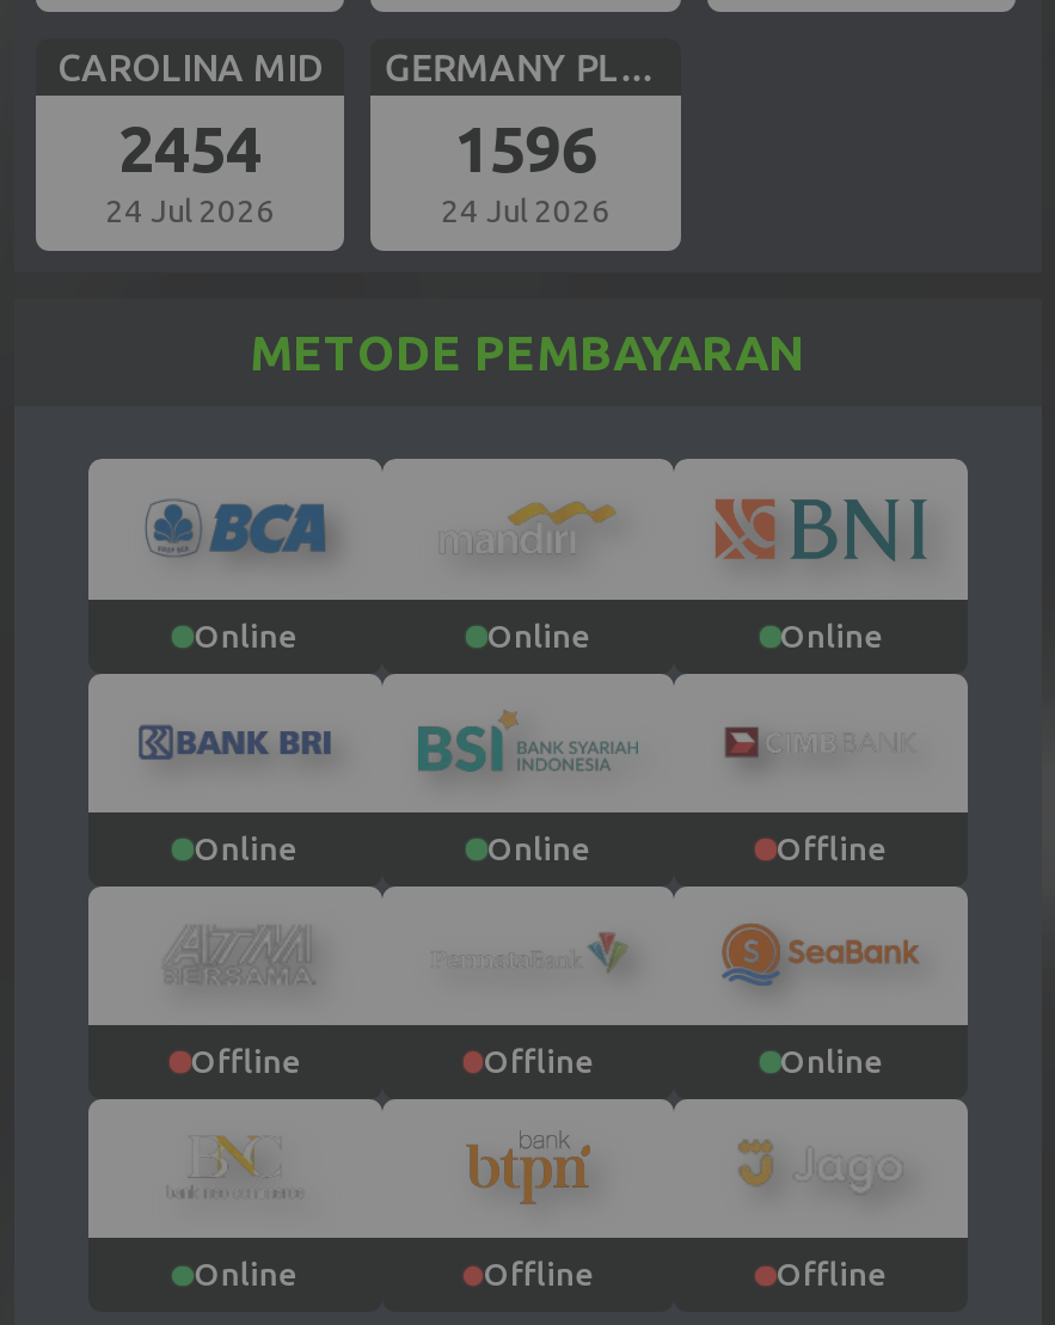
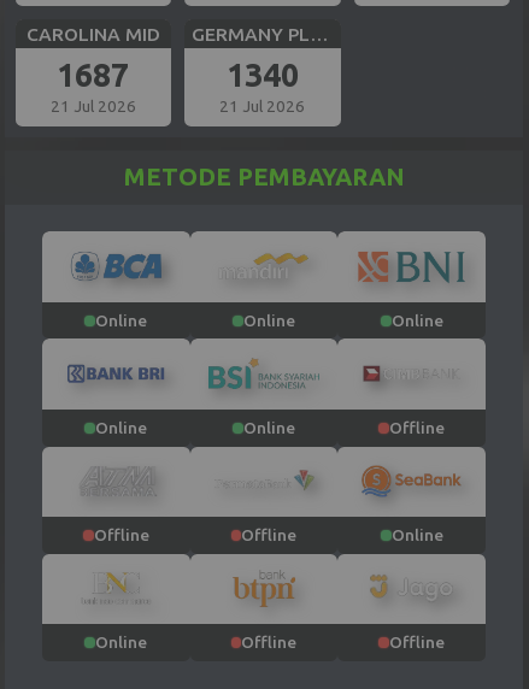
- 2454
+ 1687

- 1596
+ 1340

- 24 Jul 2026
+ 21 Jul 2026

- 24 Jul 2026
+ 21 Jul 2026
